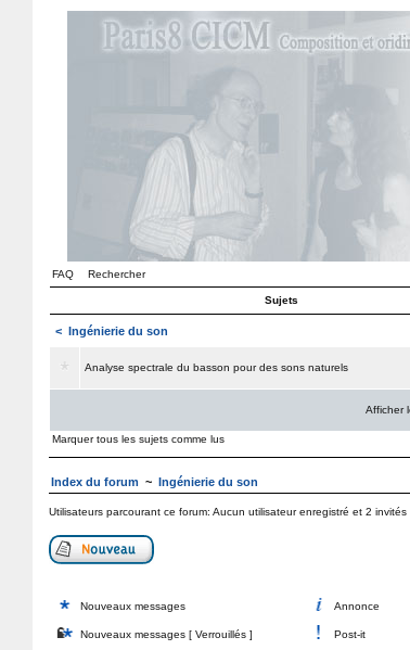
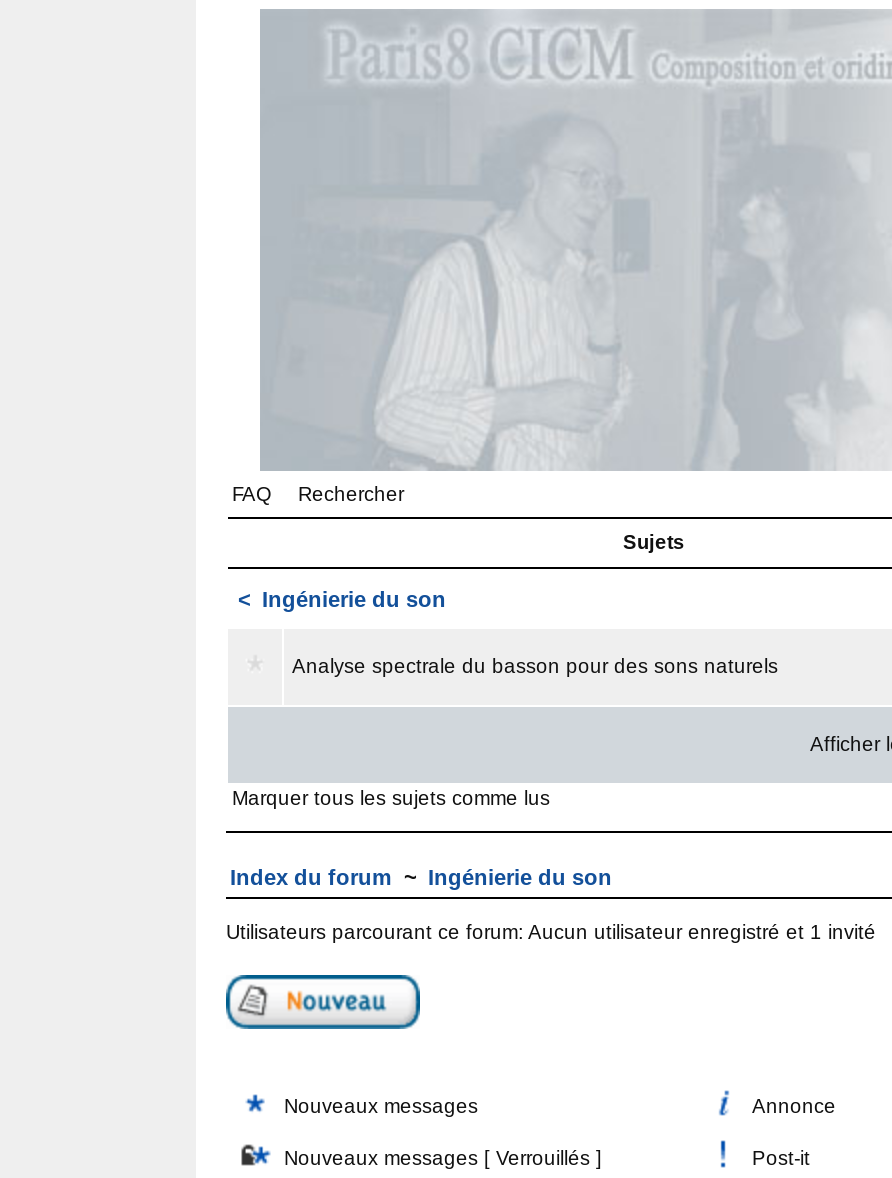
- Utilisateurs parcourant ce forum: Aucun utilisateur enregistré et 2 invités
+ Utilisateurs parcourant ce forum: Aucun utilisateur enregistré et 1 invité
